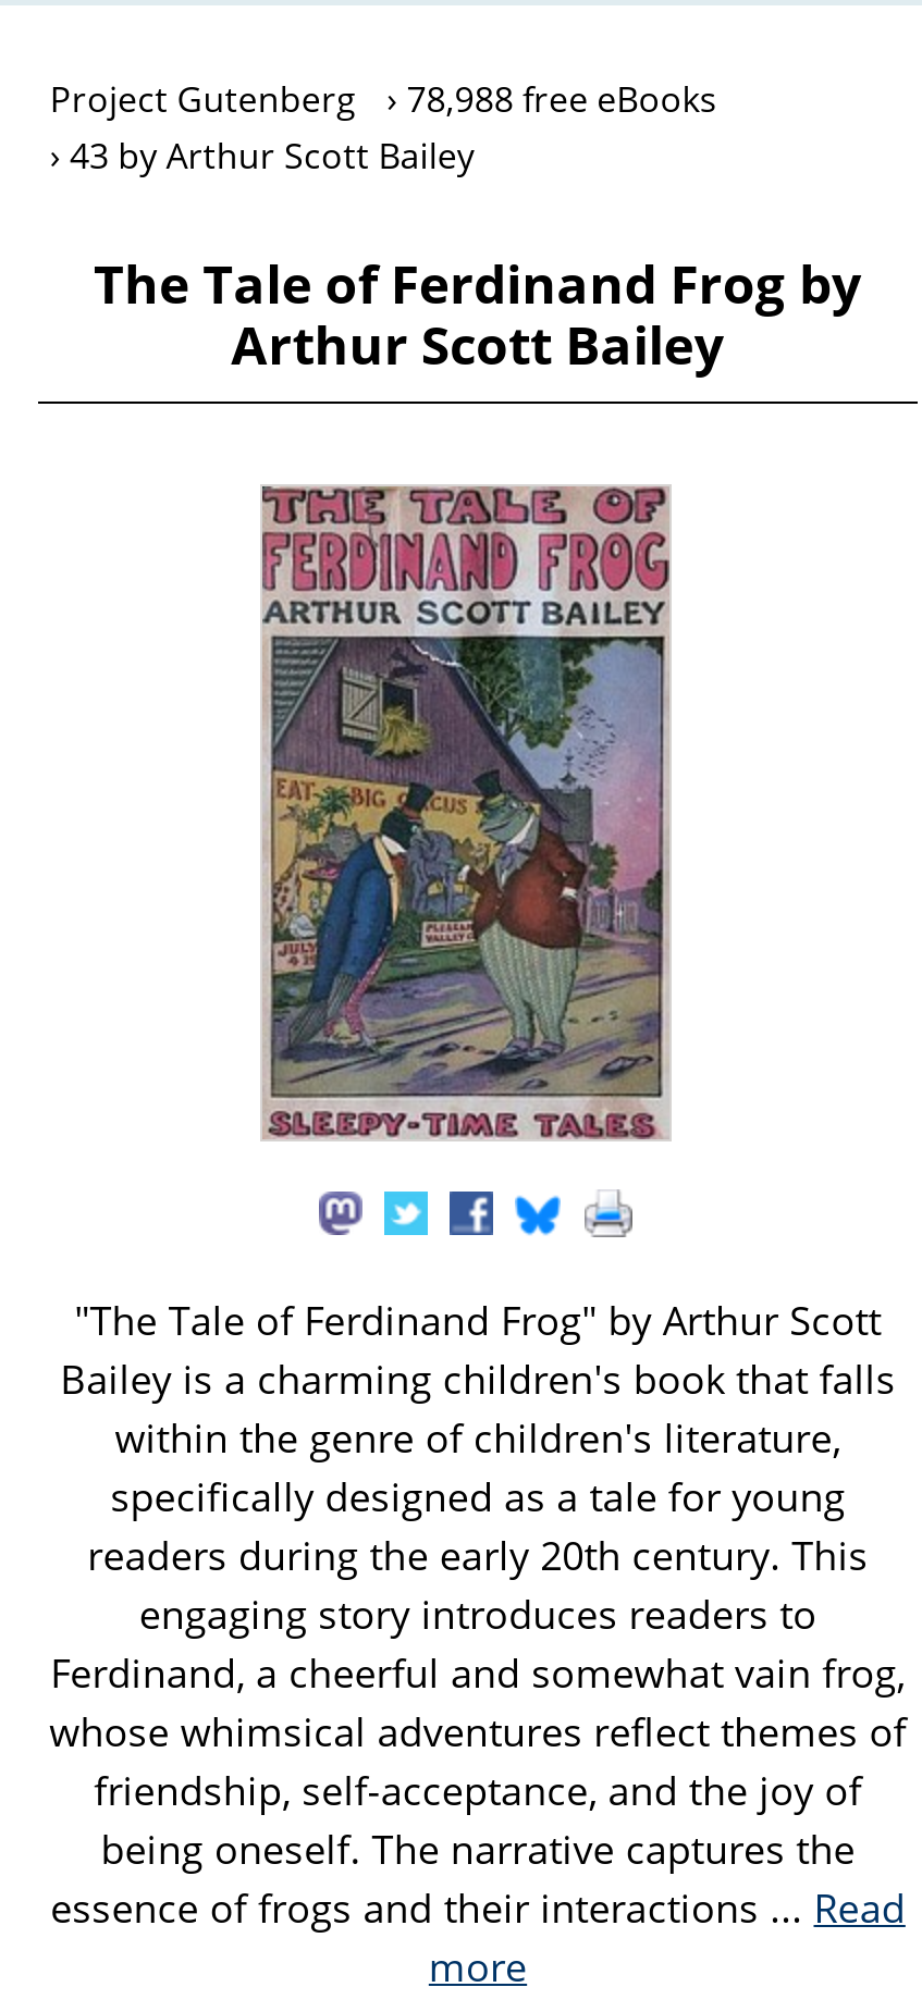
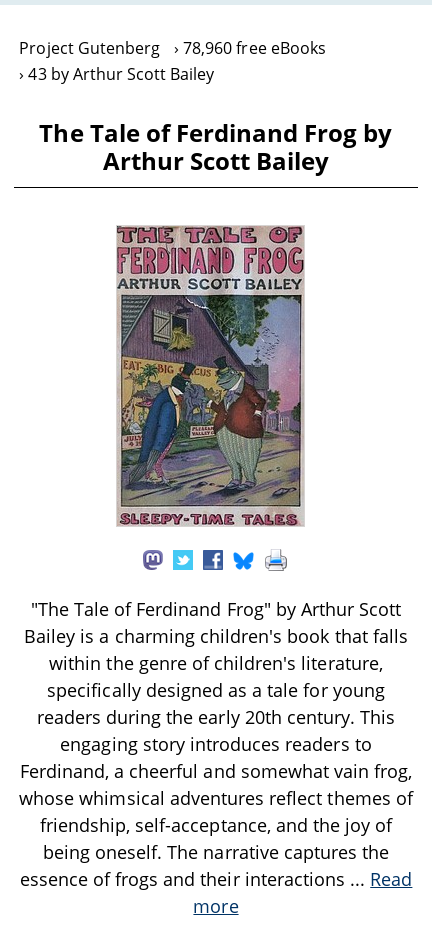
- Project Gutenberg 78,988 free eBooks
+ Project Gutenberg 78,960 free eBooks
